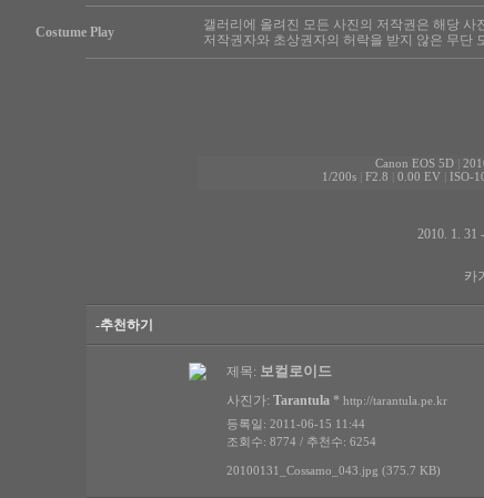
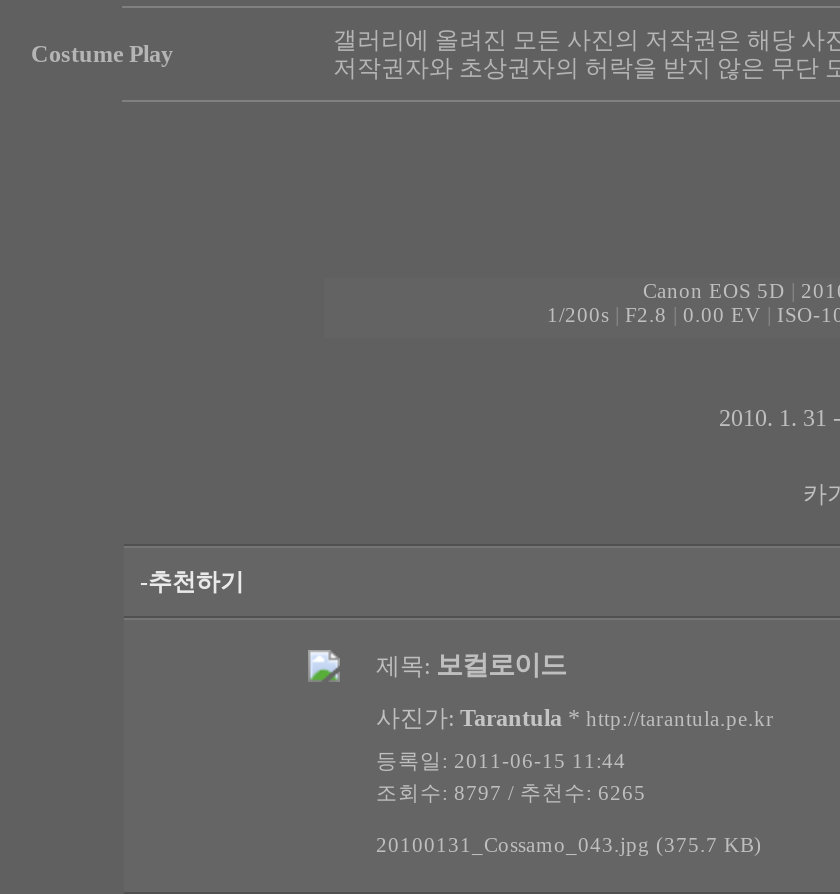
- 조회수: 8774 / 추천수: 6254
+ 조회수: 8797 / 추천수: 6265
